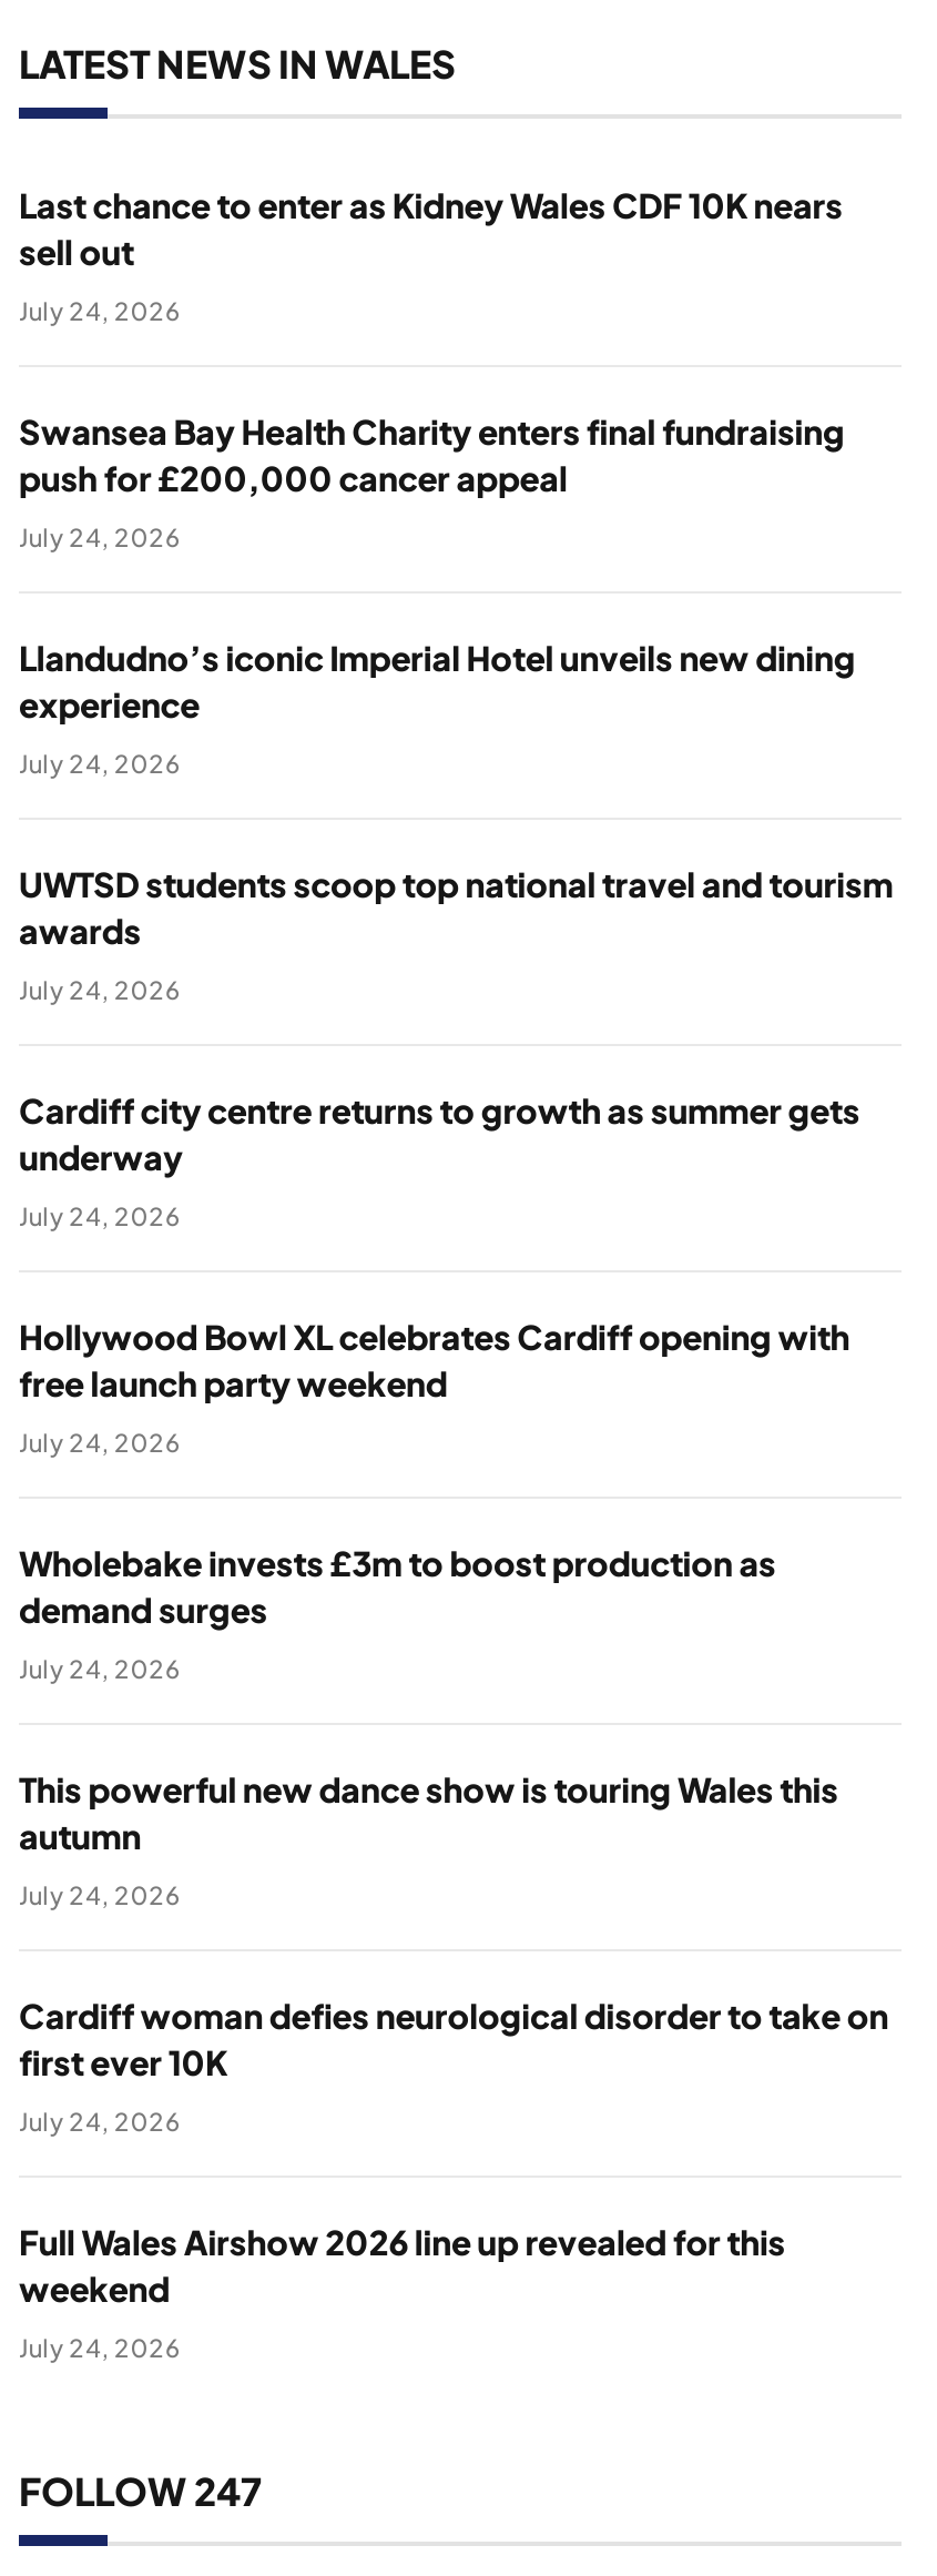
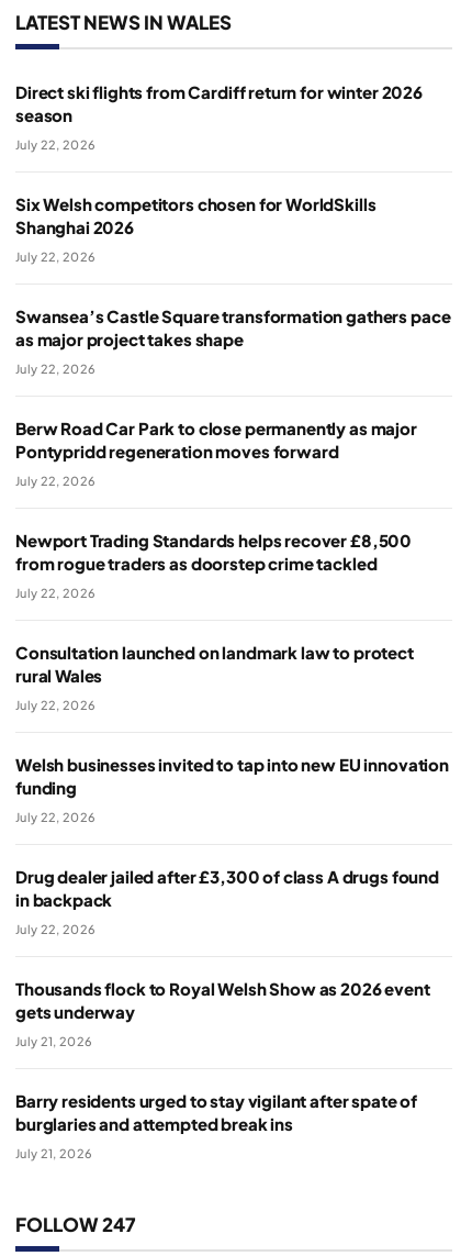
- Last chance to enter as Kidney Wales CDF 10K nears
- sell out
+ Direct ski flights from Cardiff return for winter 2026
+ season

- July 24, 2026
+ July 22, 2026

- Swansea Bay Health Charity enters final fundraising
- push for £200,000 cancer appeal
+ Six Welsh competitors chosen for WorldSkills
+ Shanghai 2026

- July 24, 2026
+ July 22, 2026

- Llandudno’s iconic Imperial Hotel unveils new dining
- experience
+ Swansea’s Castle Square transformation gathers pace
+ as major project takes shape

- July 24, 2026
+ July 22, 2026

- UWTSD students scoop top national travel and tourism
- awards
+ Berw Road Car Park to close permanently as major
+ Pontypridd regeneration moves forward

- July 24, 2026
+ July 22, 2026

- Cardiff city centre returns to growth as summer gets
- underway
+ Newport Trading Standards helps recover £8,500
+ from rogue traders as doorstep crime tackled

- July 24, 2026
+ July 22, 2026

- Hollywood Bowl XL celebrates Cardiff opening with
- free launch party weekend
+ Consultation launched on landmark law to protect
+ rural Wales

- July 24, 2026
+ July 22, 2026

- Wholebake invests £3m to boost production as
- demand surges
+ Welsh businesses invited to tap into new EU innovation
+ funding

- July 24, 2026
+ July 22, 2026

- This powerful new dance show is touring Wales this
- autumn
+ Drug dealer jailed after £3,300 of class A drugs found
+ in backpack

- July 24, 2026
+ July 22, 2026

- Cardiff woman defies neurological disorder to take on
- first ever 10K
+ Thousands flock to Royal Welsh Show as 2026 event
+ gets underway

- July 24, 2026
+ July 21, 2026

- Full Wales Airshow 2026 line up revealed for this
- weekend
+ Barry residents urged to stay vigilant after spate of
+ burglaries and attempted break ins

- July 24, 2026
+ July 21, 2026
